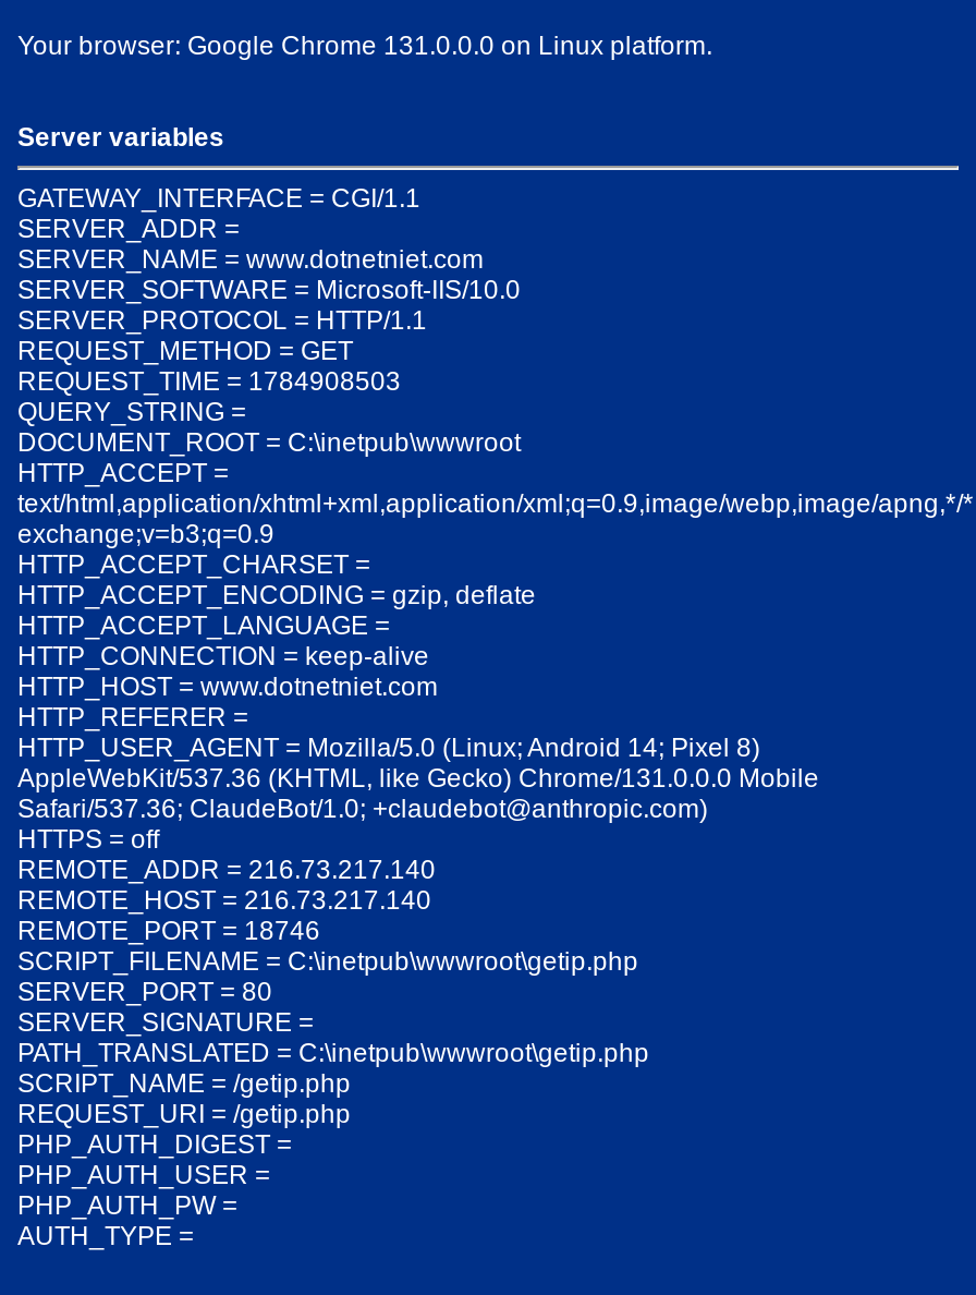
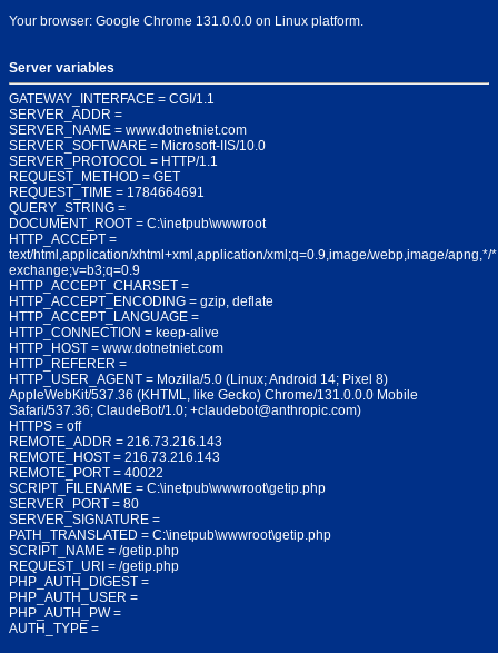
- REQUEST_TIME = 1784908503
+ REQUEST_TIME = 1784664691

- REMOTE_ADDR = 216.73.217.140
+ REMOTE_ADDR = 216.73.216.143

- REMOTE_HOST = 216.73.217.140
+ REMOTE_HOST = 216.73.216.143

- REMOTE_PORT = 18746
+ REMOTE_PORT = 40022
